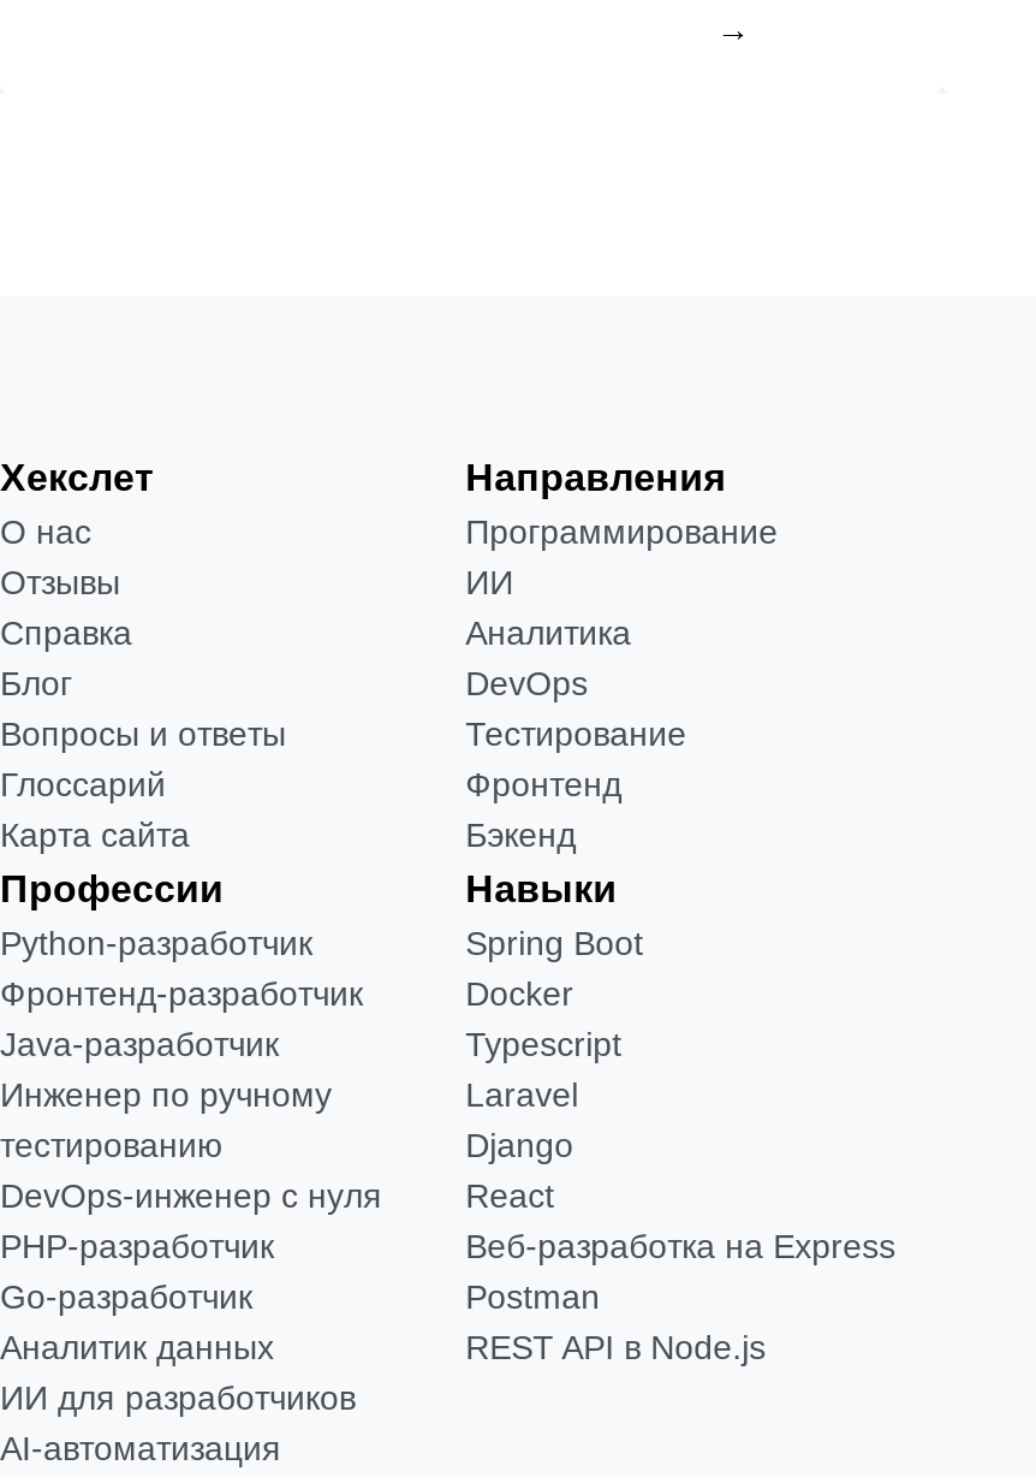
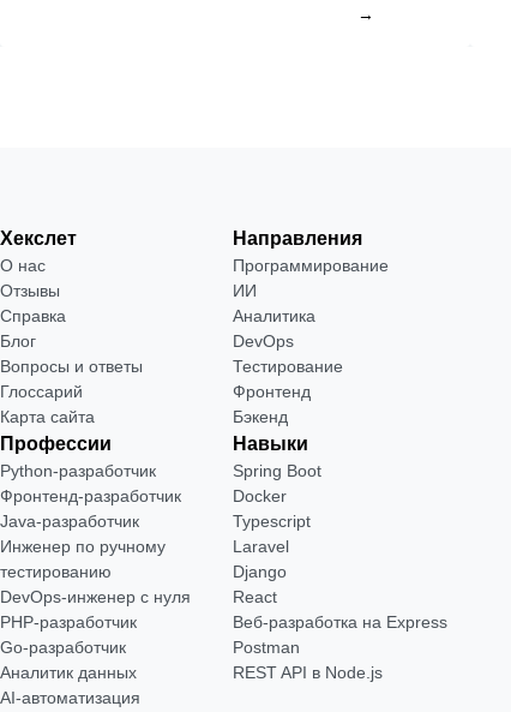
- ИИ для разработчиков
